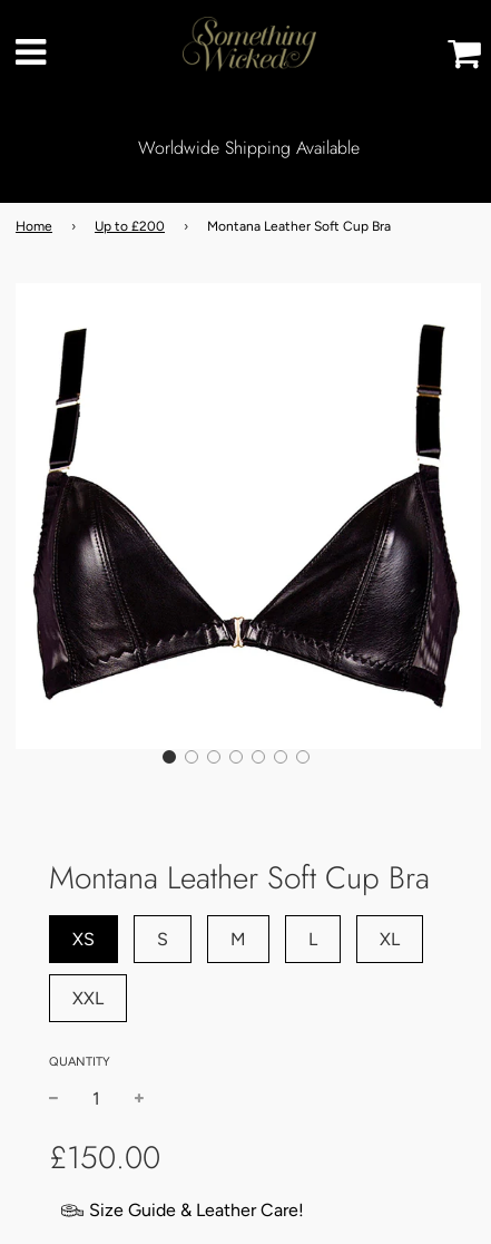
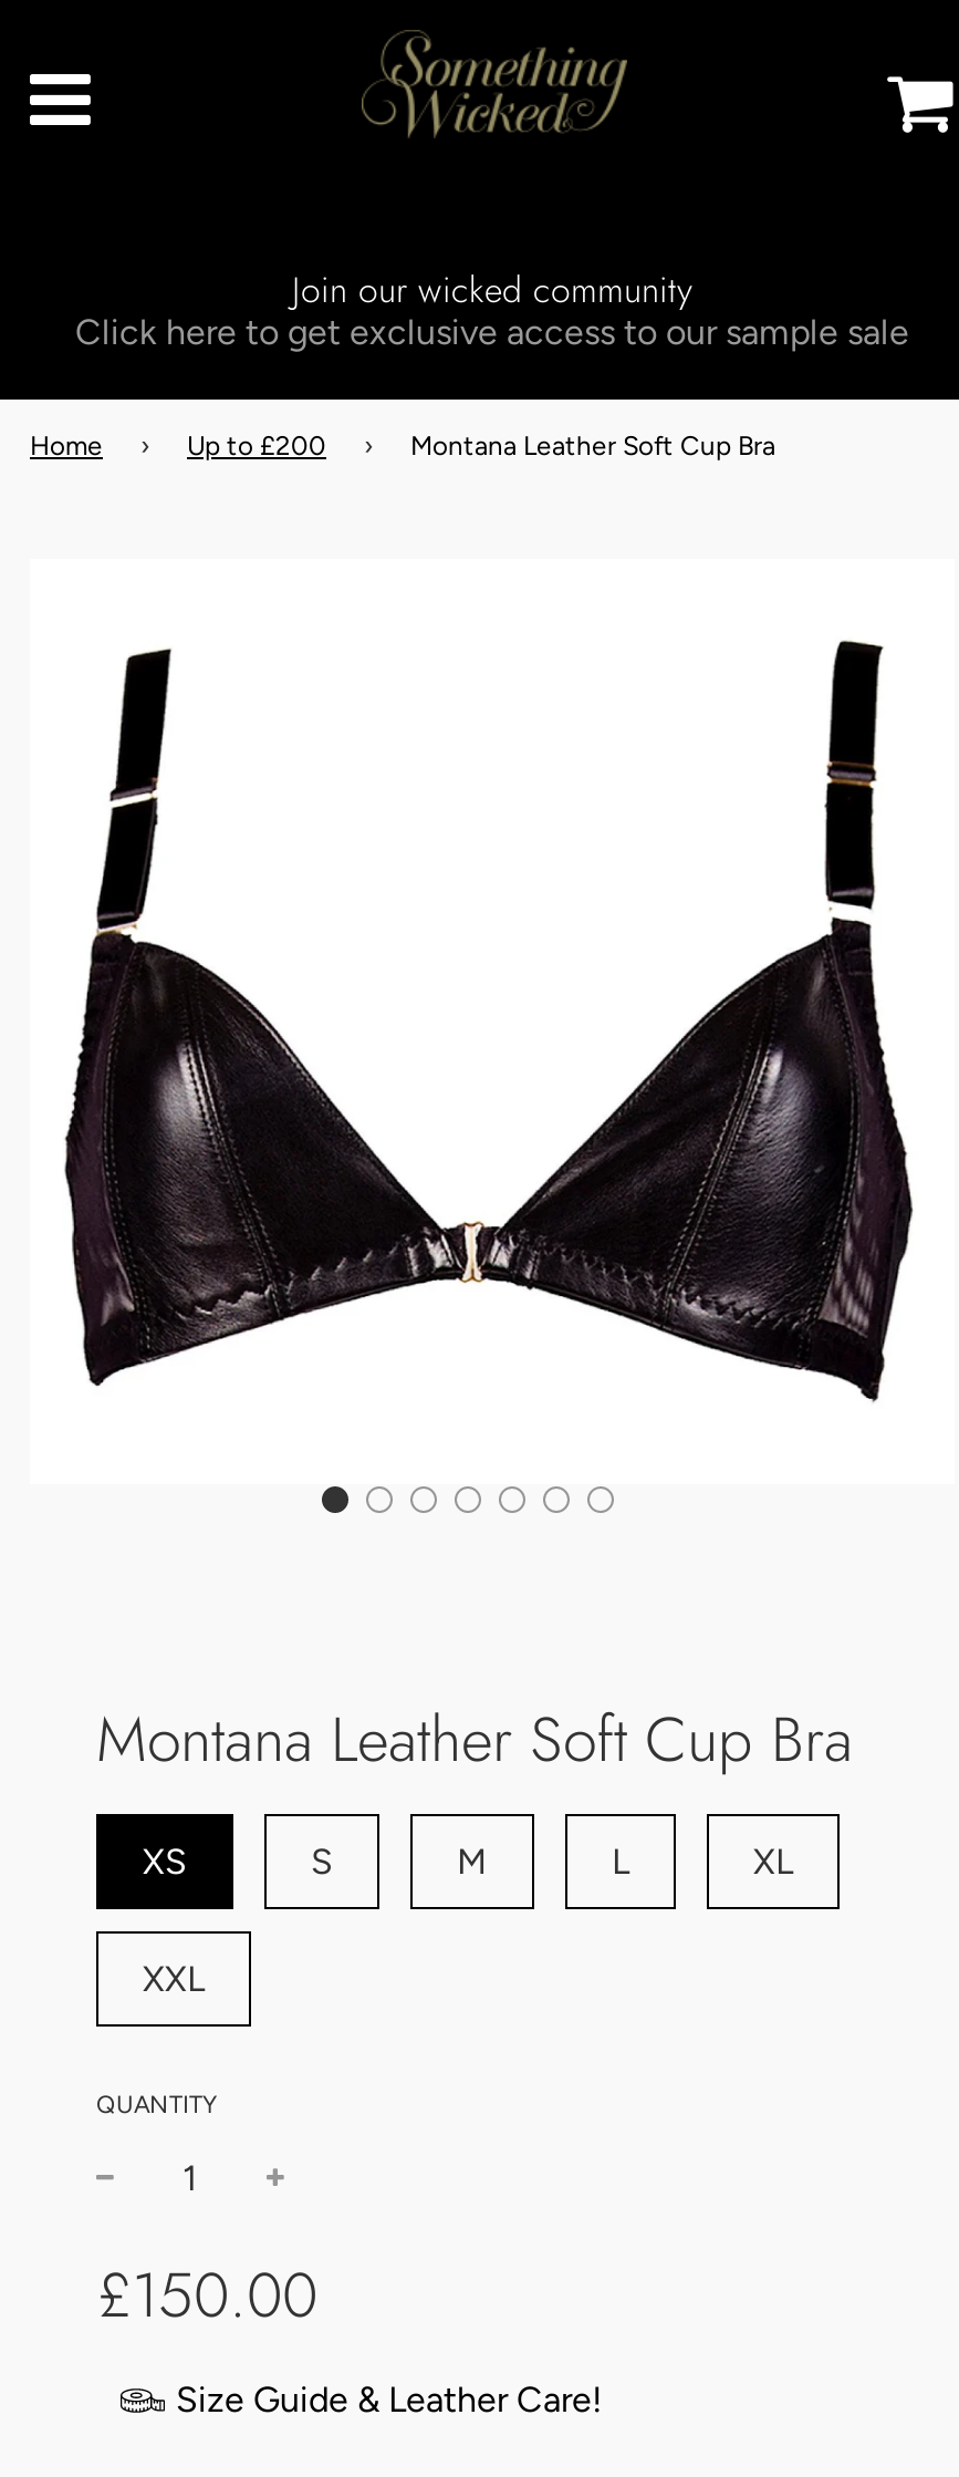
- Worldwide Shipping Available
+ Join our wicked community
+ Click here to get exclusive access to our sample sale
